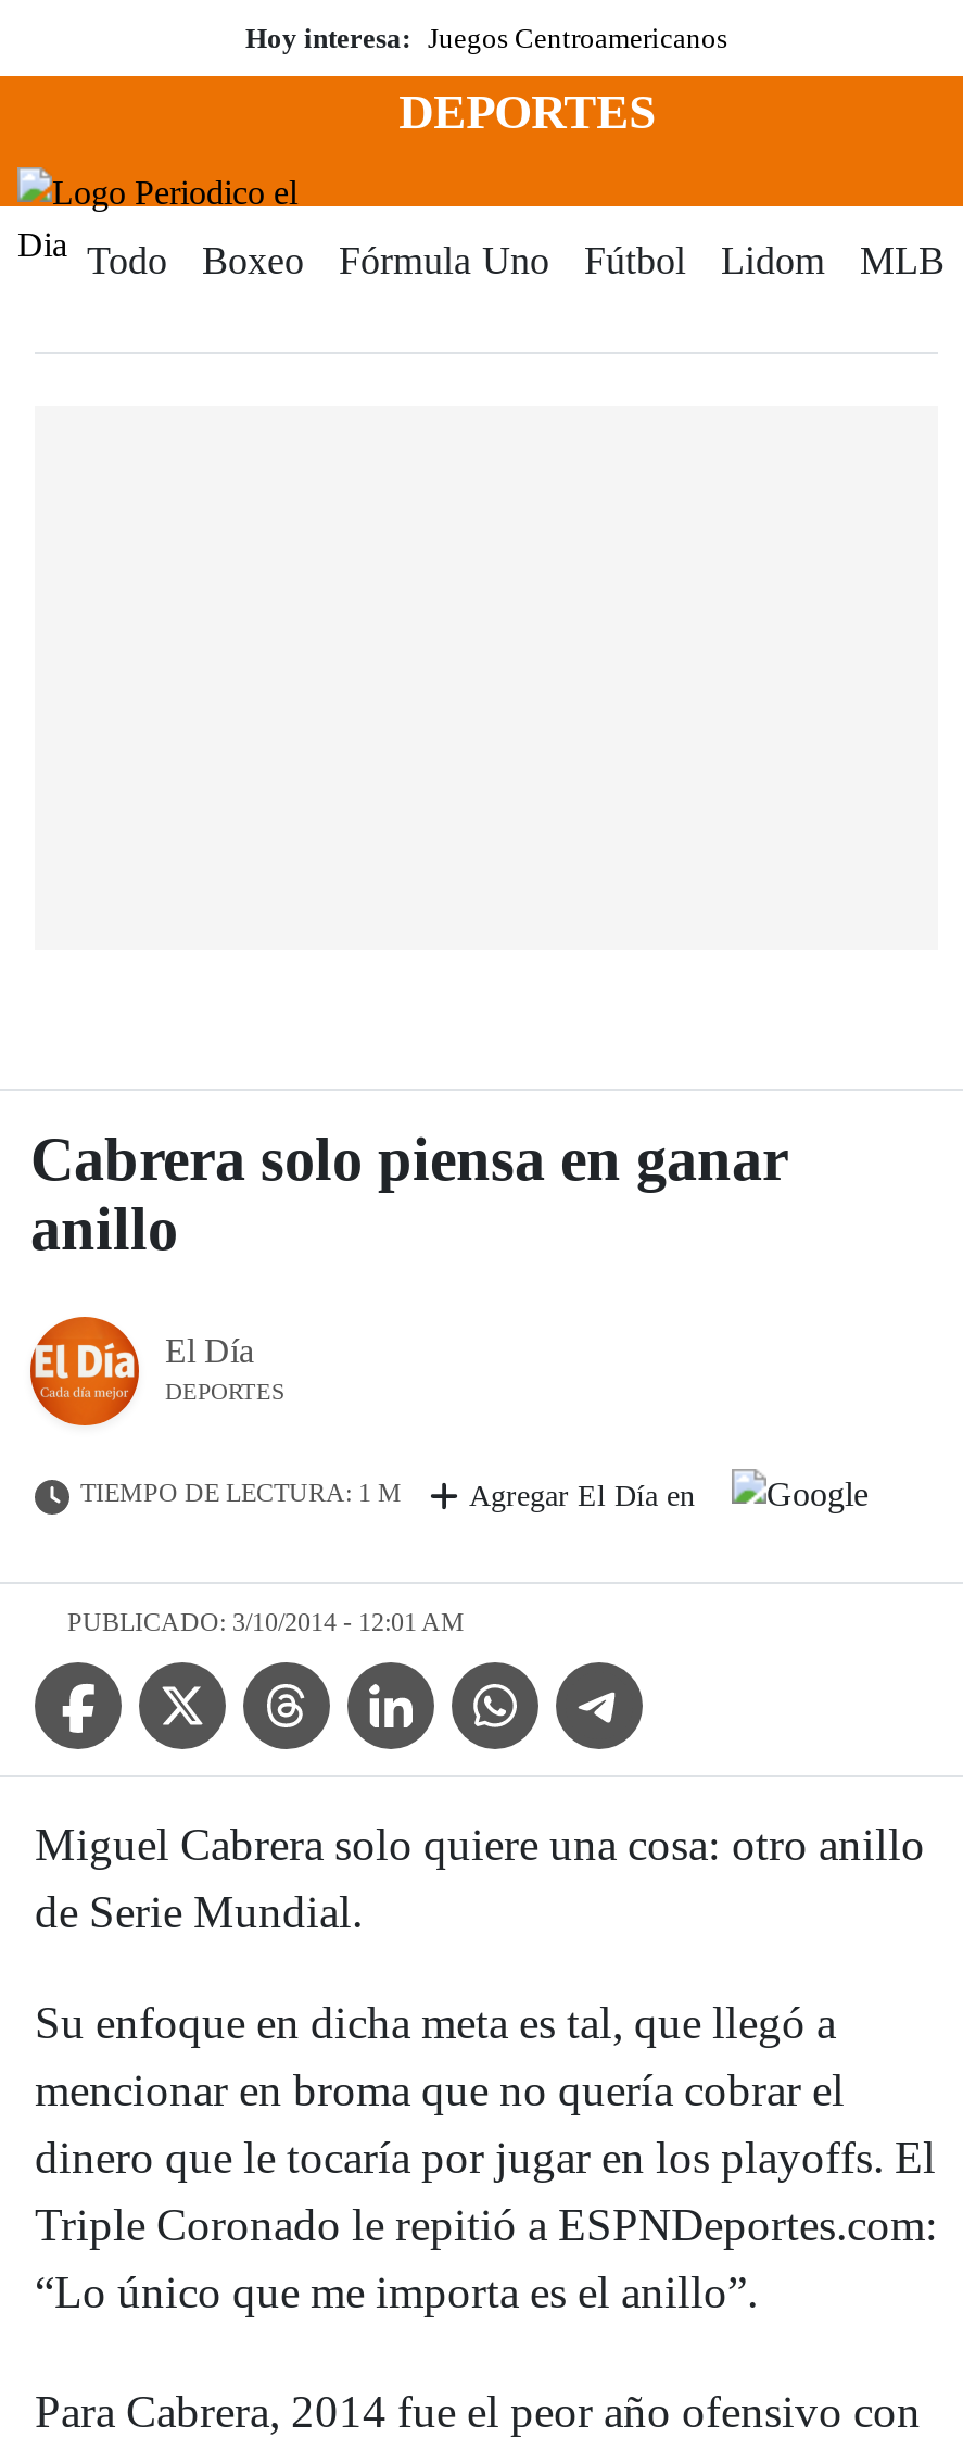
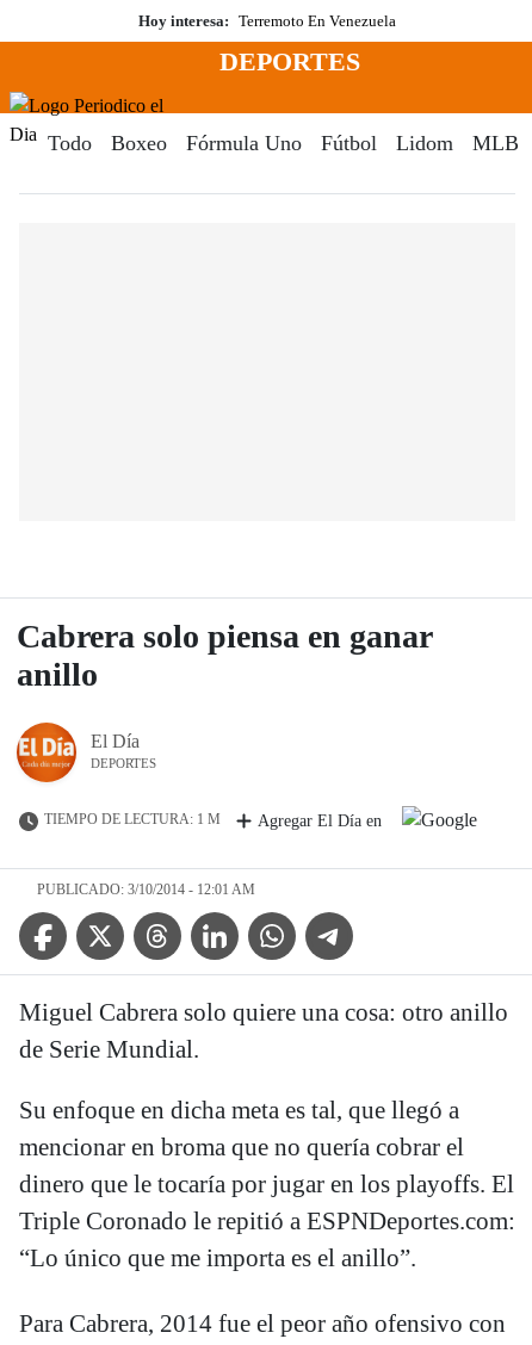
- Hoy interesa: Juegos Centroamericanos
+ Hoy interesa: Terremoto En Venezuela
